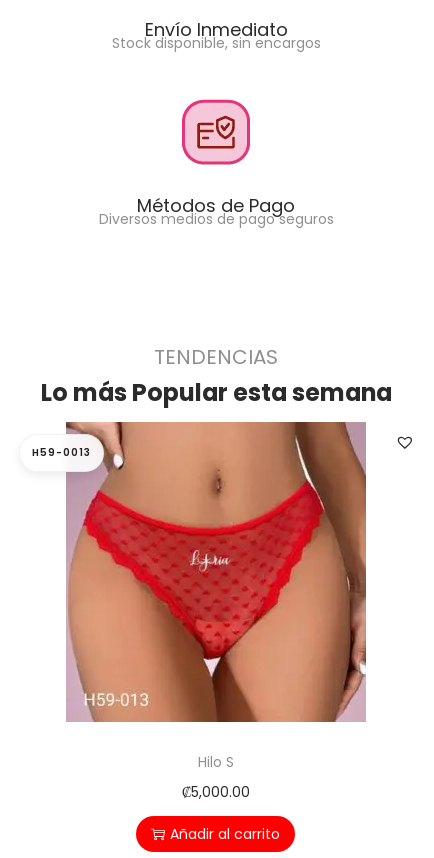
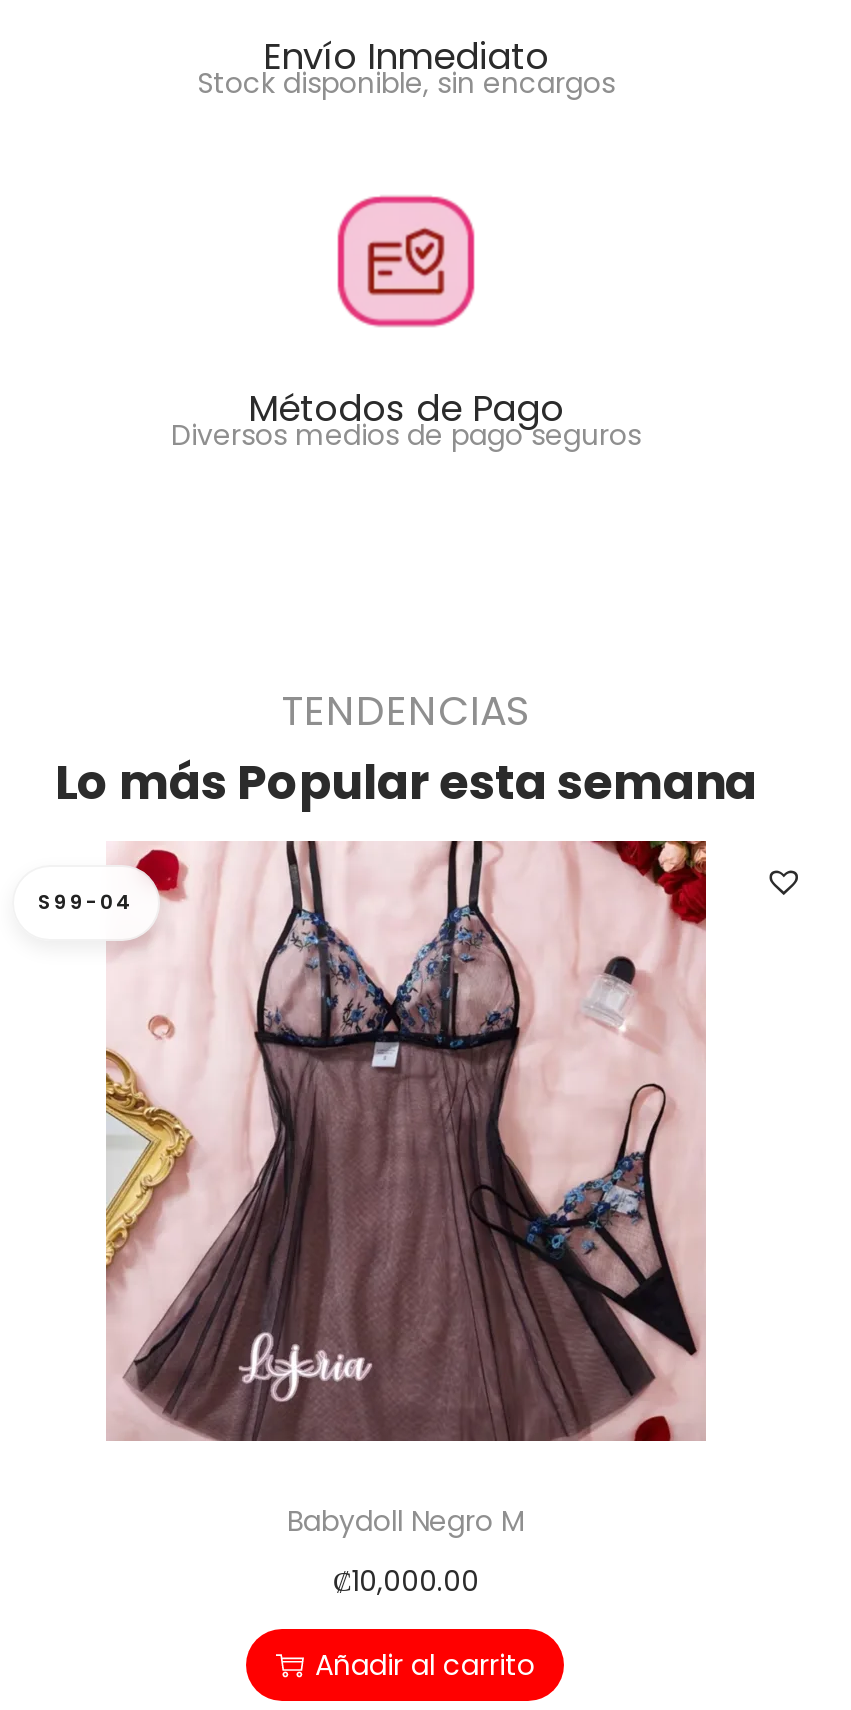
- [image]
- H59-0013
+ [image]
+ S99-04

- Hilo S
+ Babydoll Negro M

- ₡5,000.00
+ ₡10,000.00
